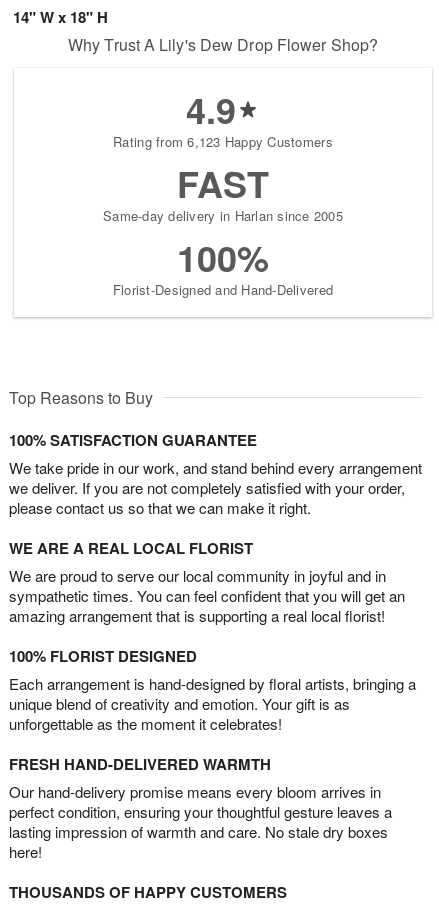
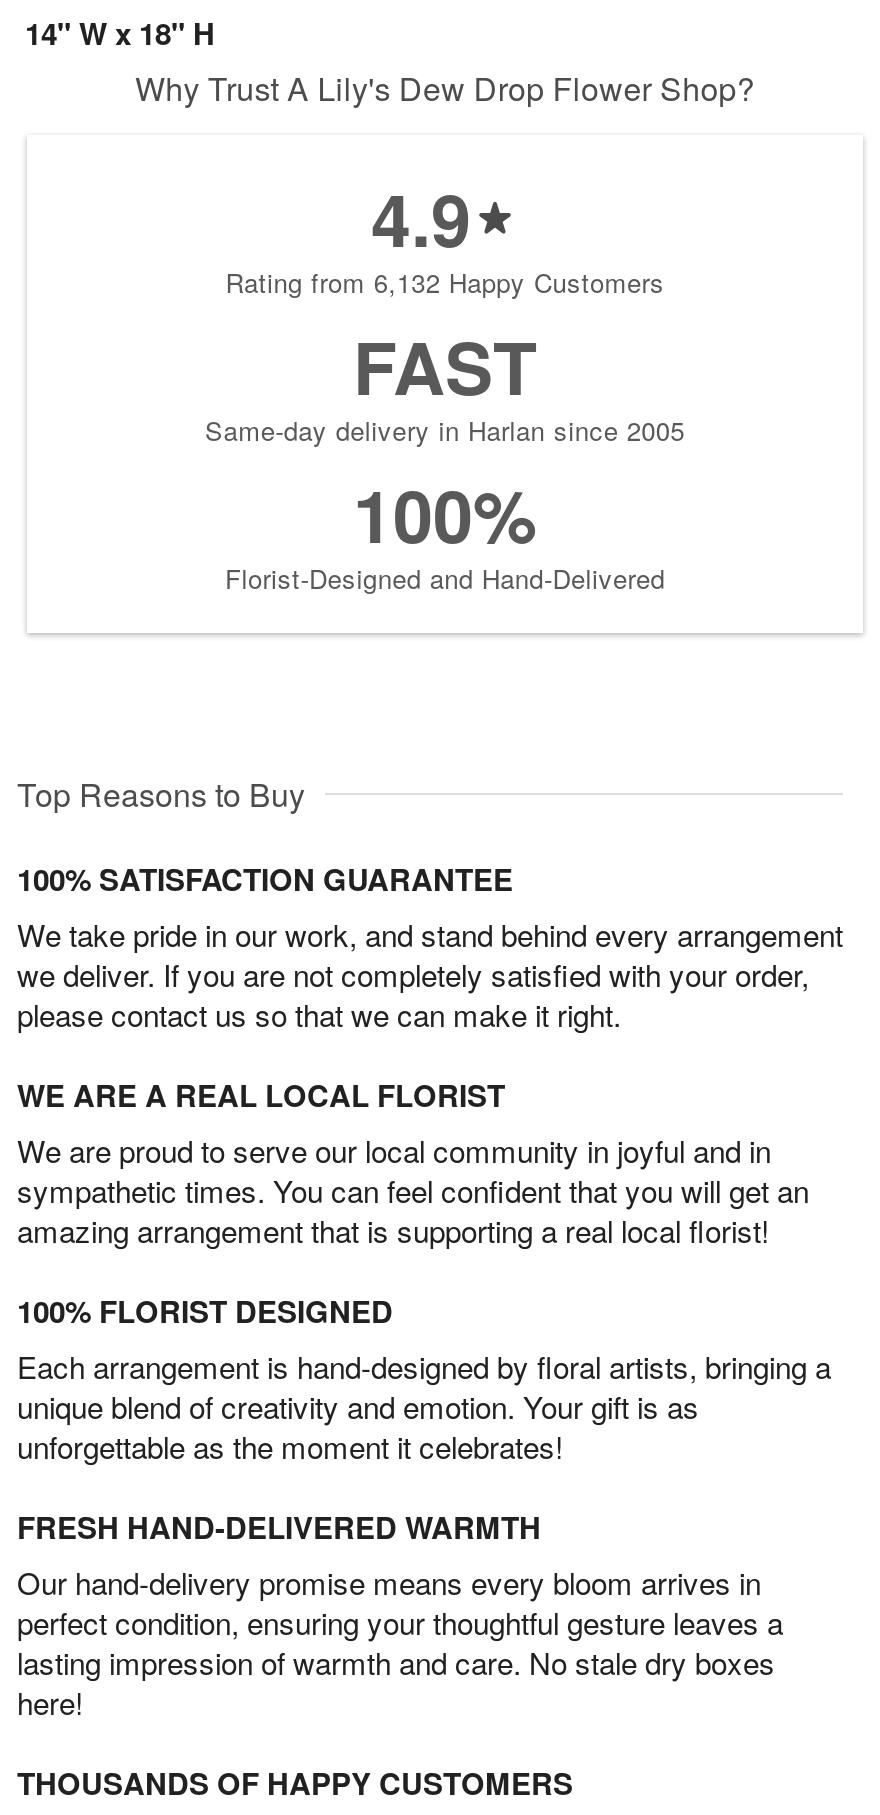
- Rating from 6,123 Happy Customers
+ Rating from 6,132 Happy Customers
